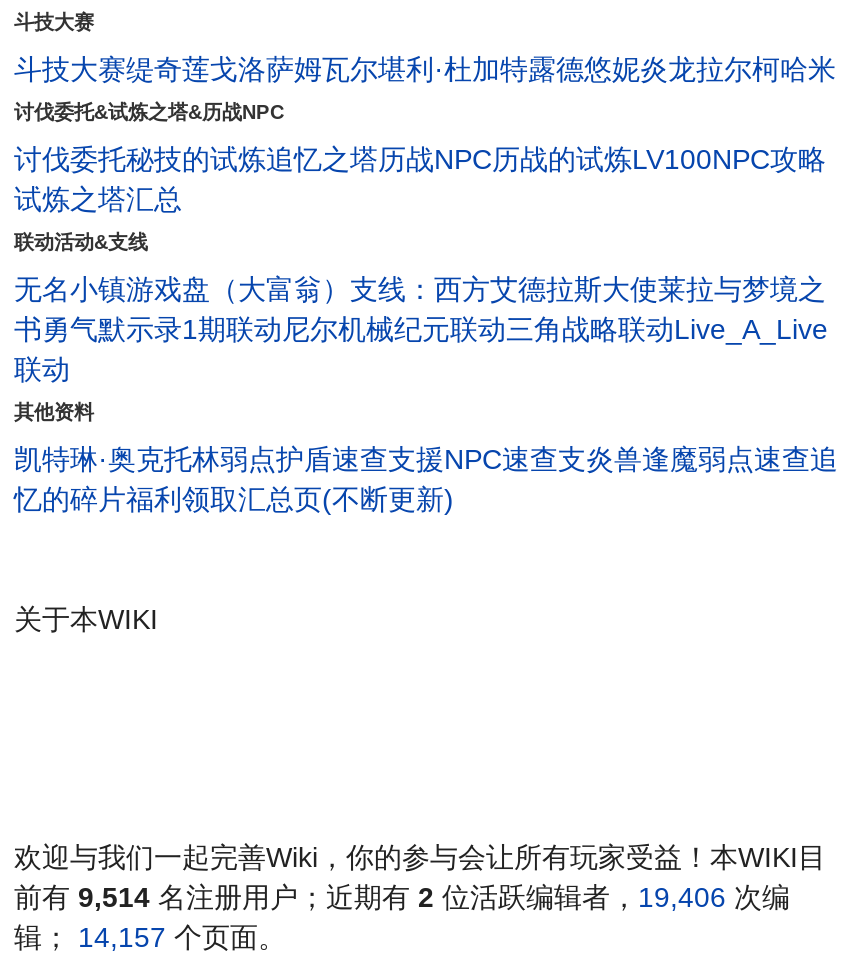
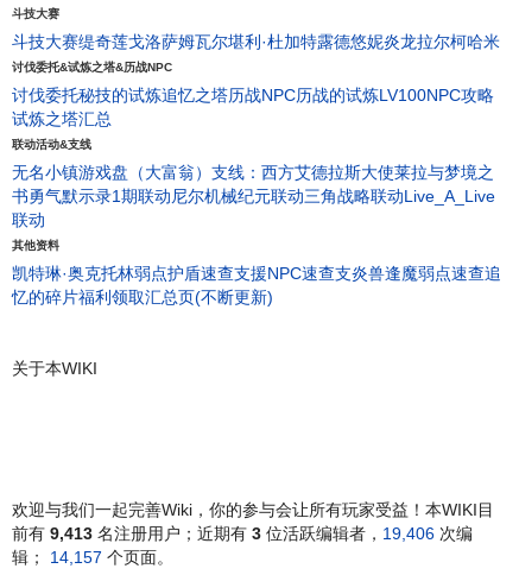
- 前有9,514名注册用户；近期有2位活跃编辑者，19,406次编
+ 前有9,413名注册用户；近期有3位活跃编辑者，19,406次编
